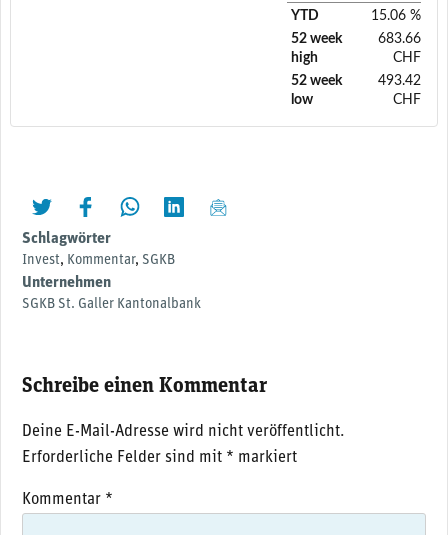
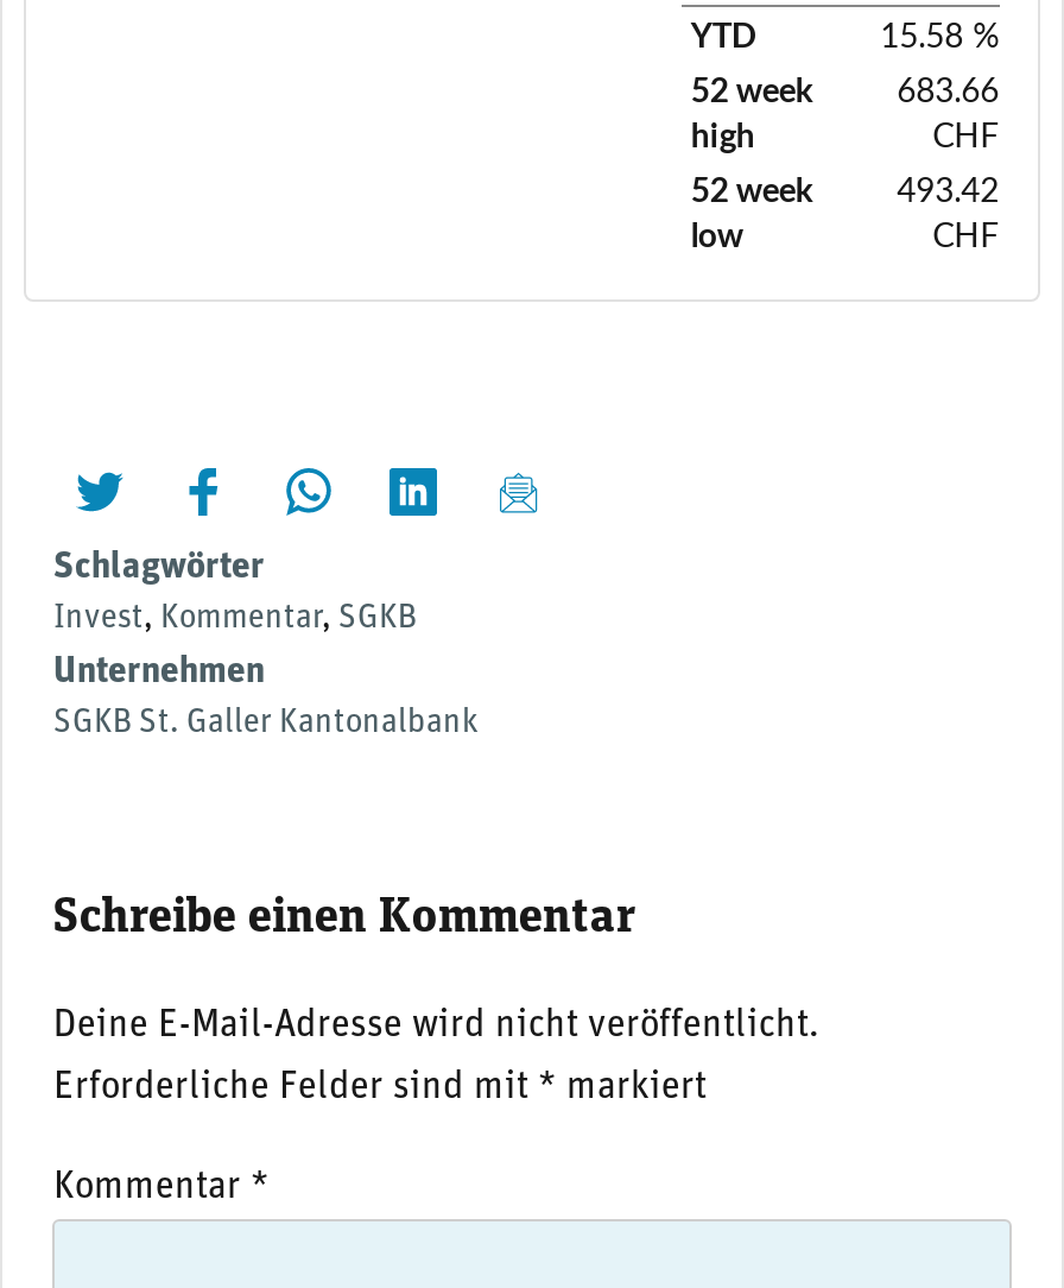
- 15.06 %
+ 15.58 %
